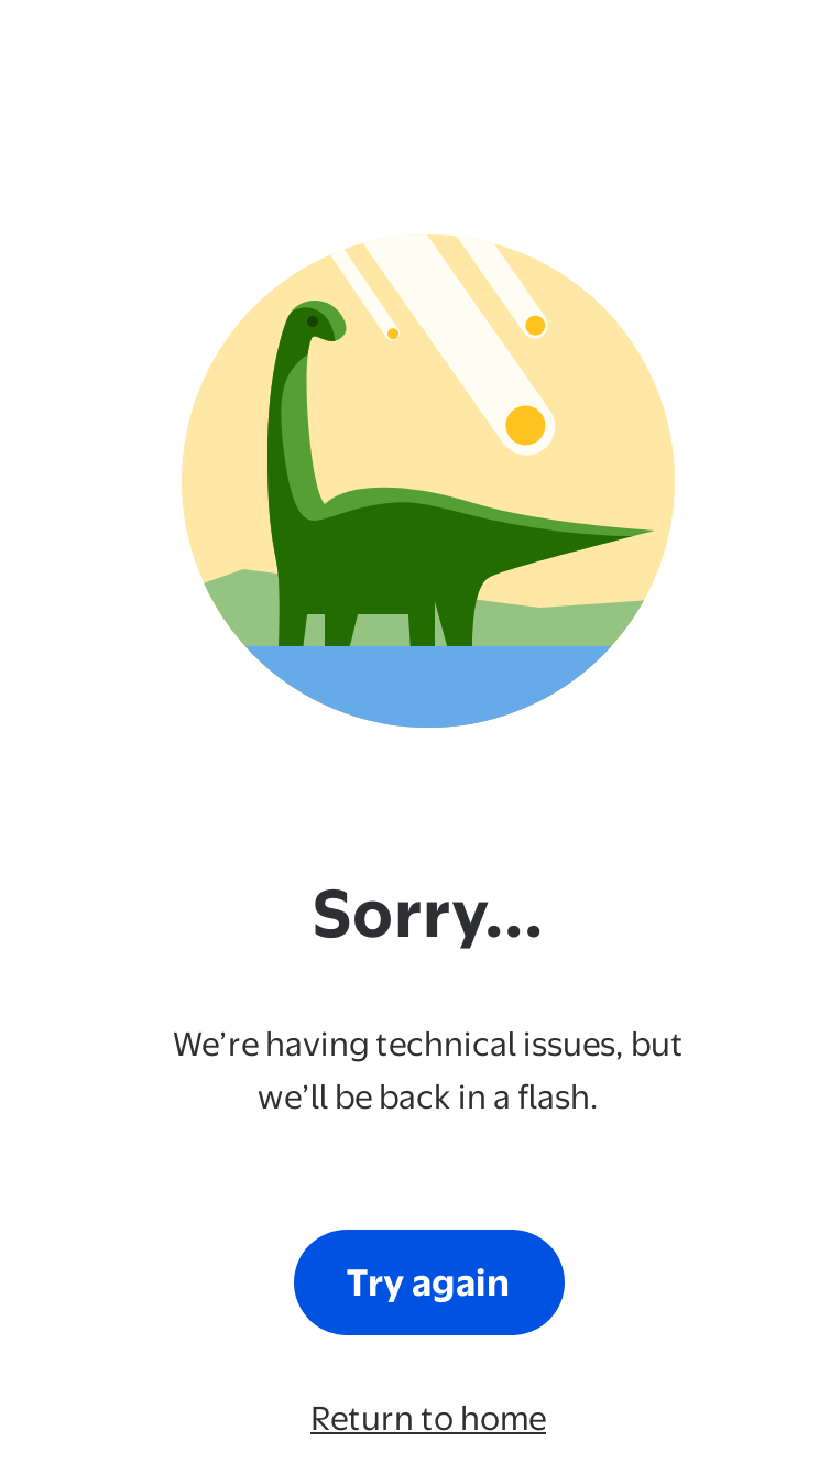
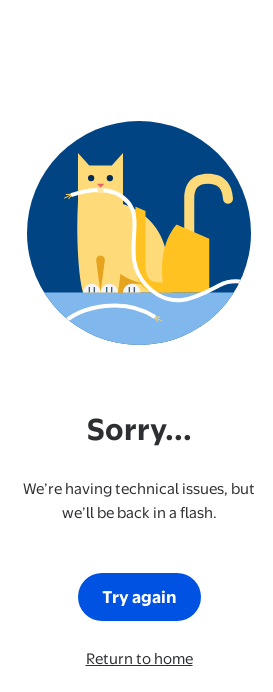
- [image]
+ [image]
